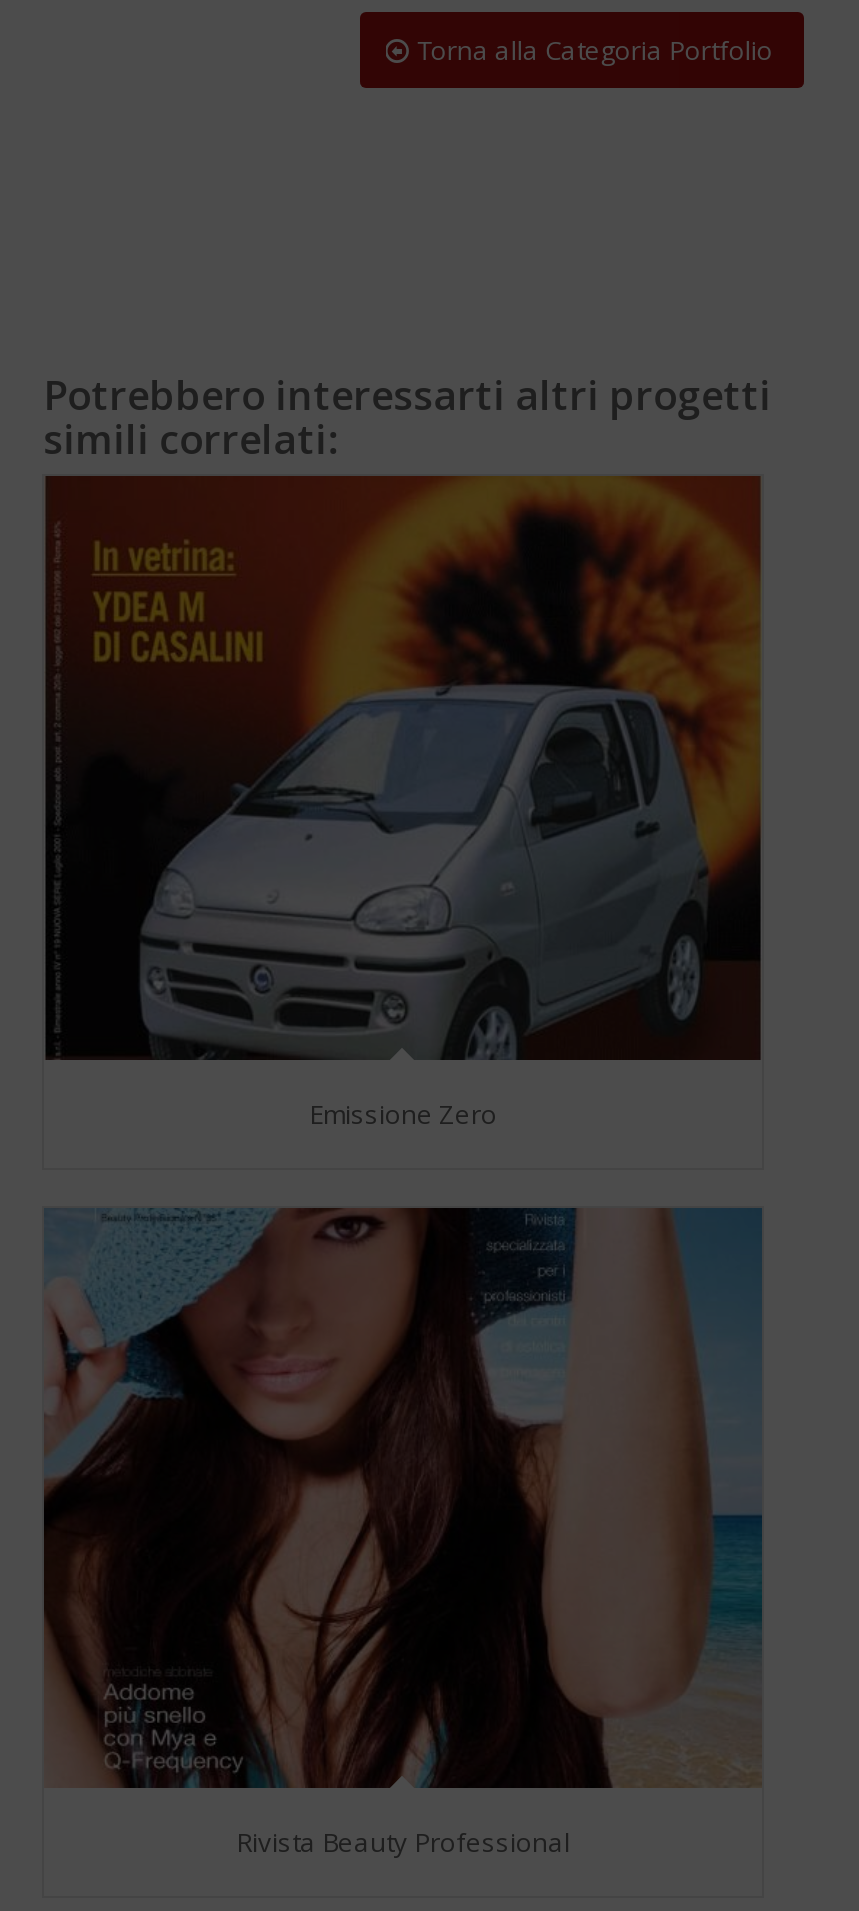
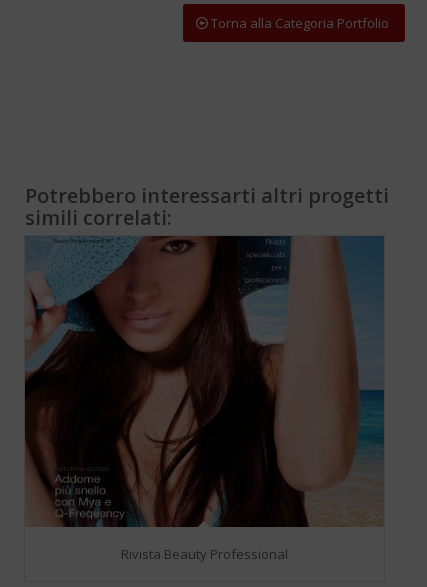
- [image]
- Emissione Zero
